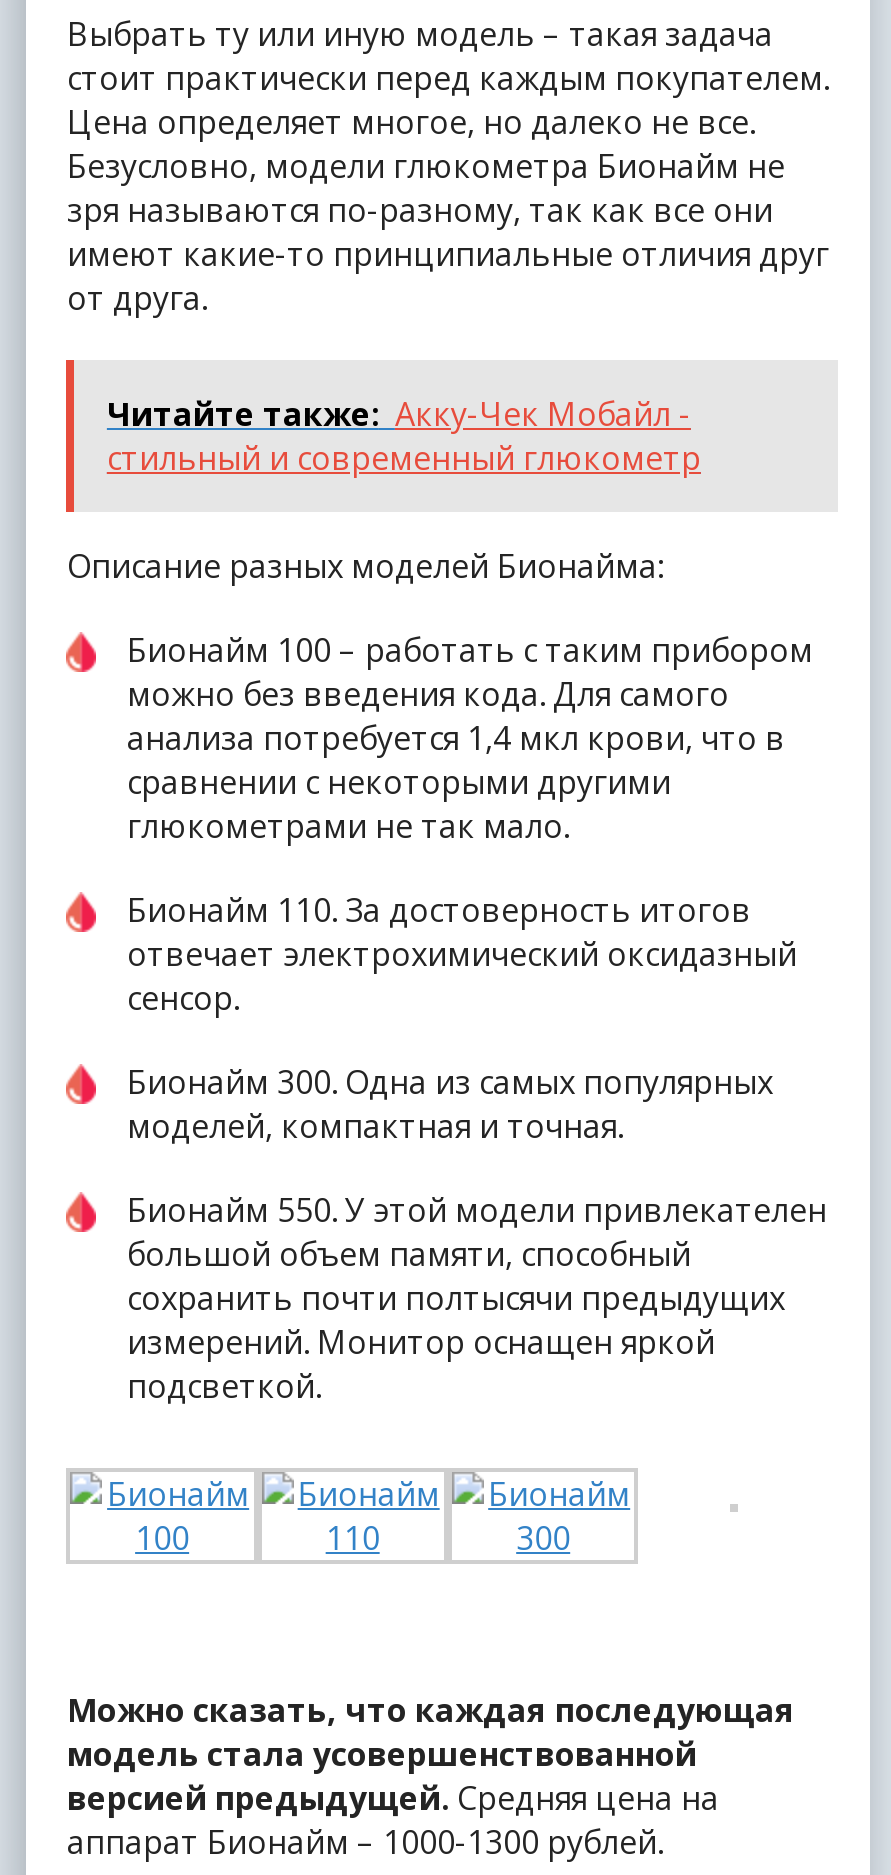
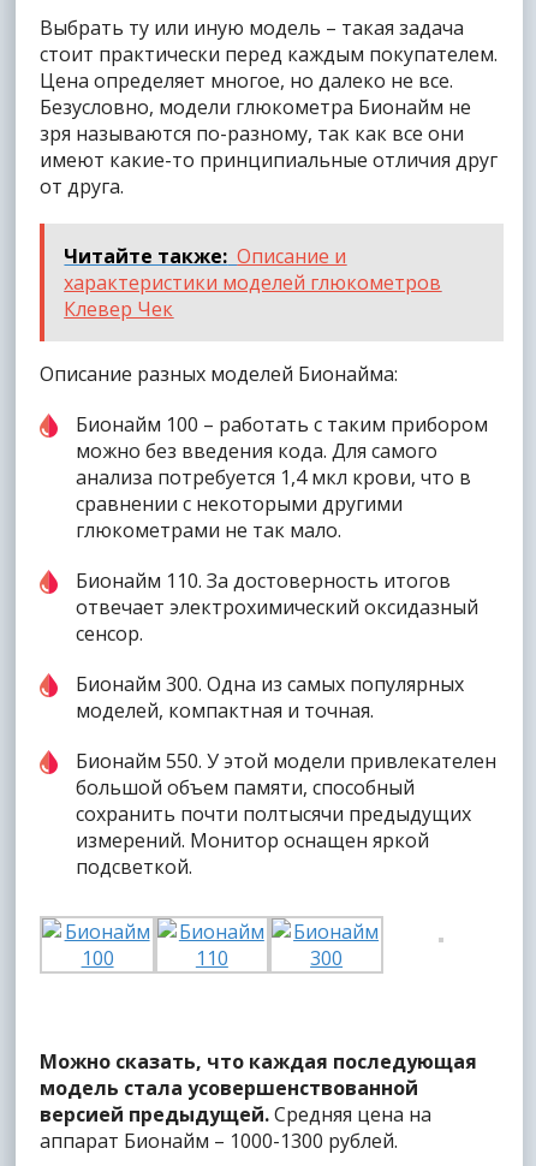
- Читайте также: Акку-Чек Мобайл -
- стильный и современный глюкометр
+ Читайте также: Описание и
+ характеристики моделей глюкометров
+ Клевер Чек
